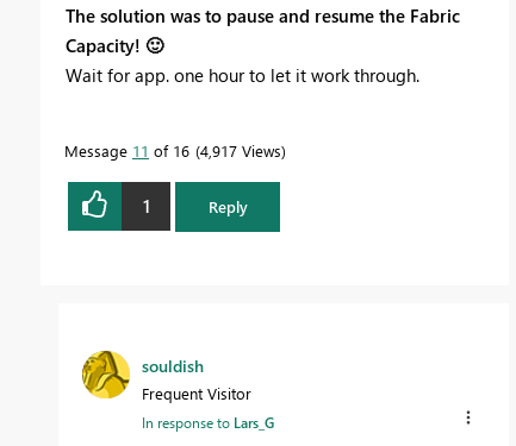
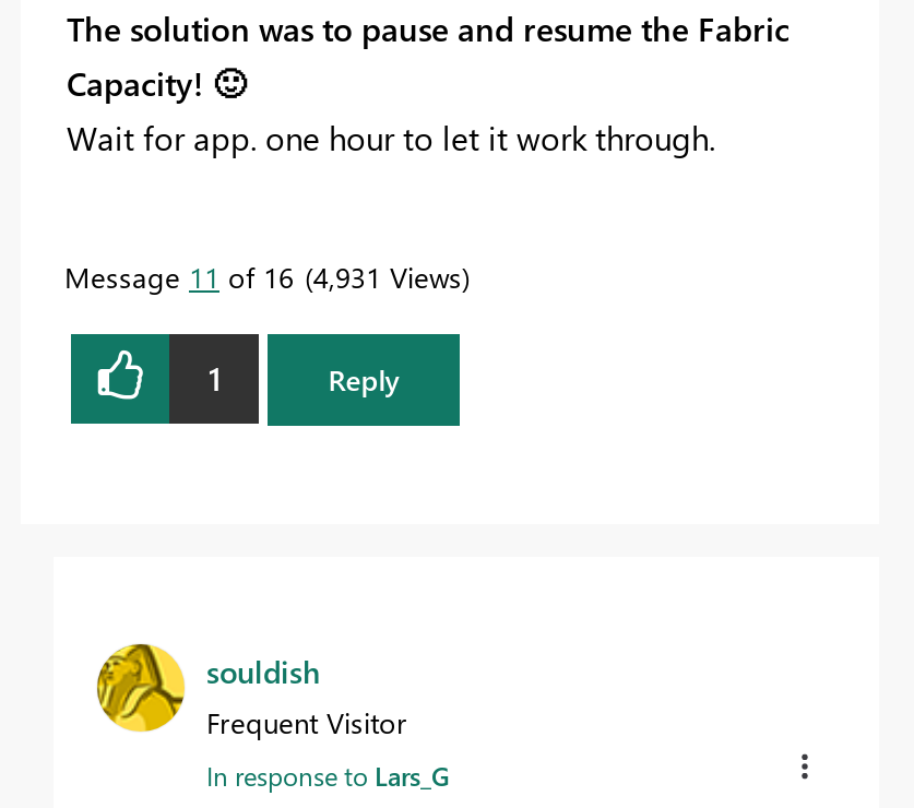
- Message 11 of 16 4,917 Views
+ Message 11 of 16 4,931 Views
